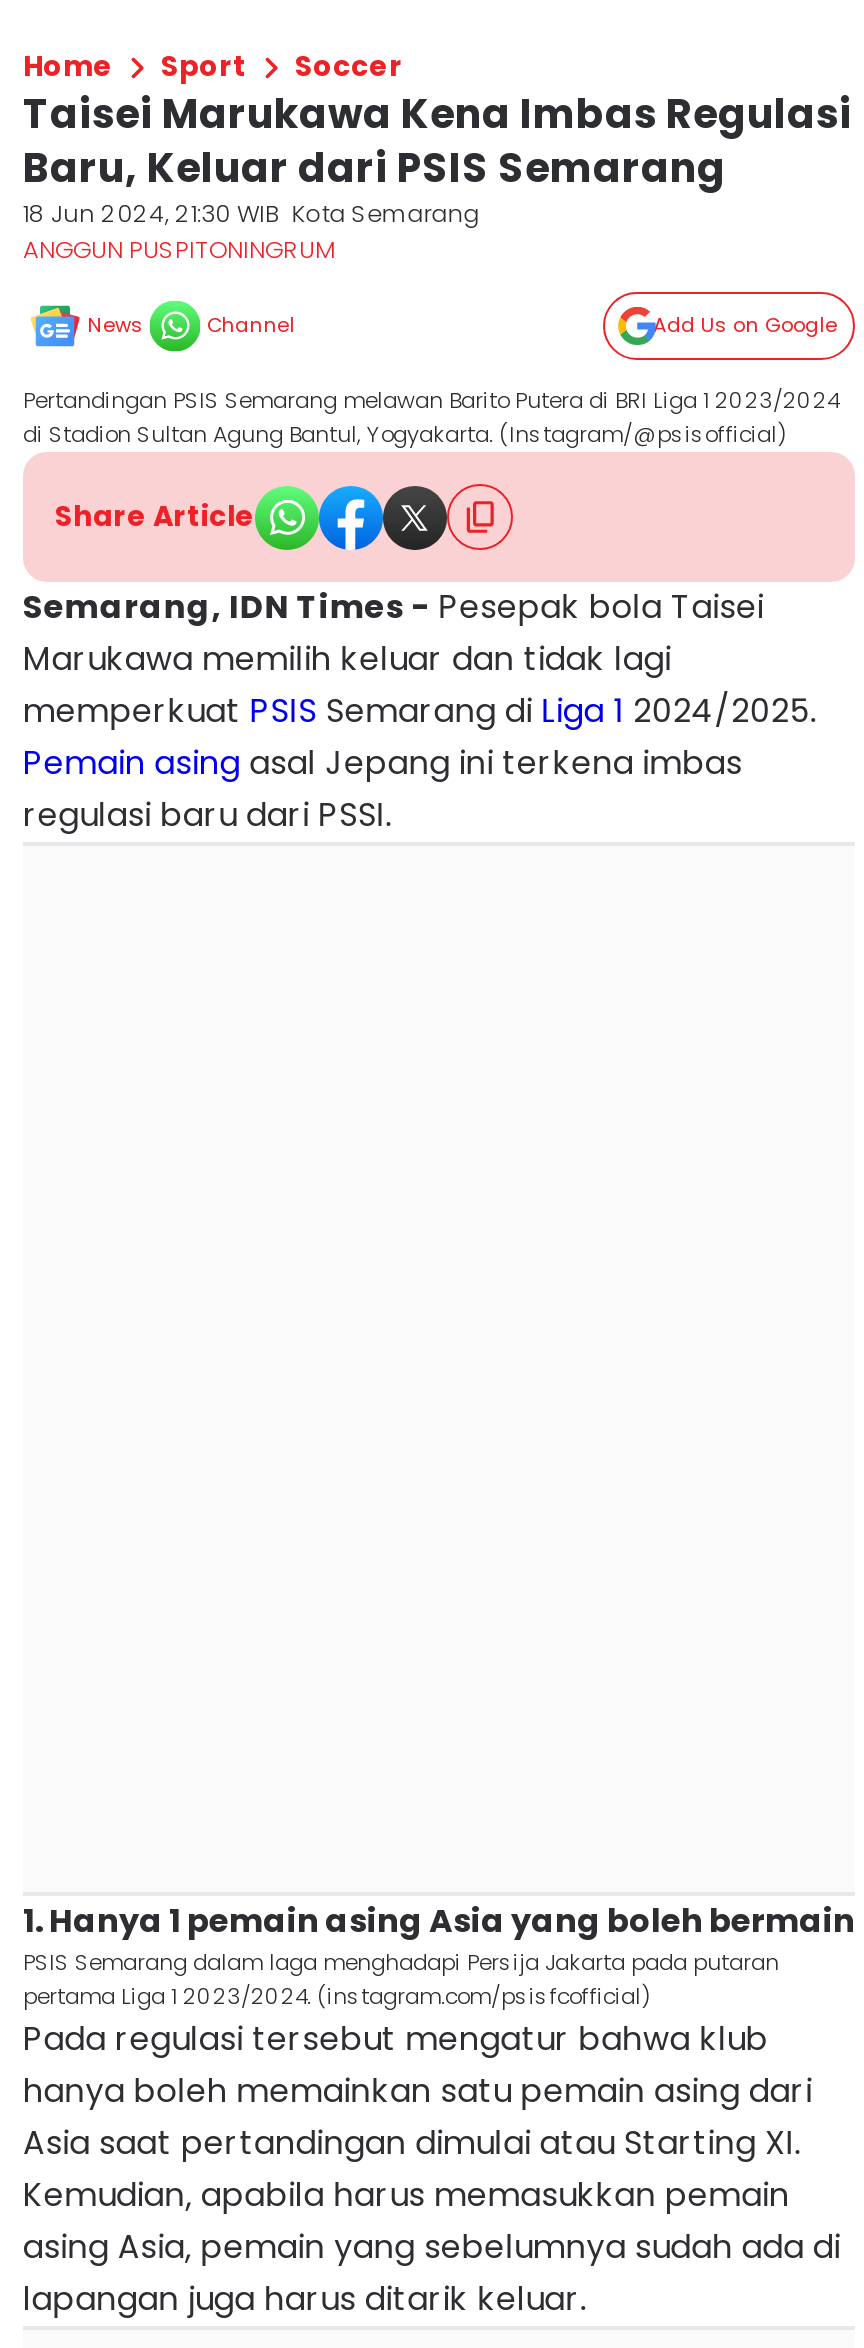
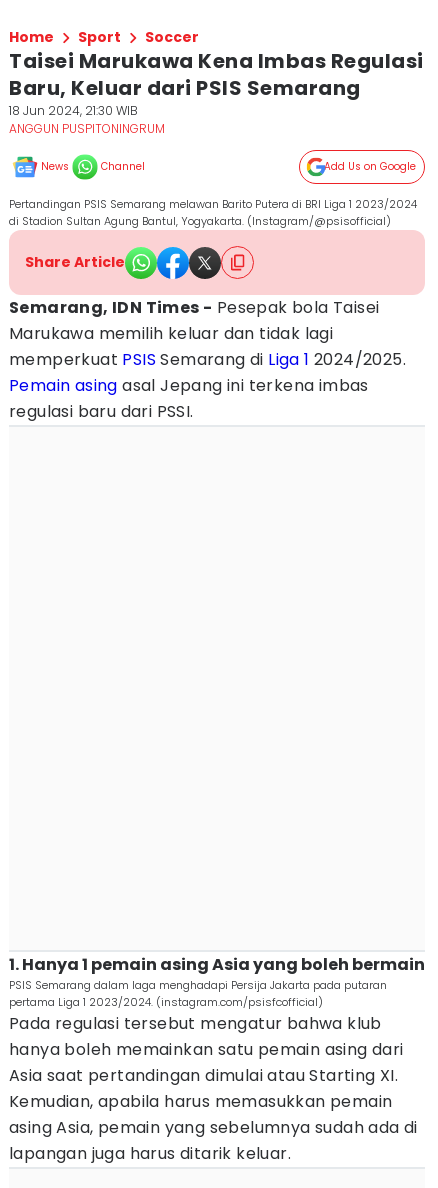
- 18 Jun 2024, 21:30 WIB Kota Semarang
+ 18 Jun 2024, 21:30 WIB
